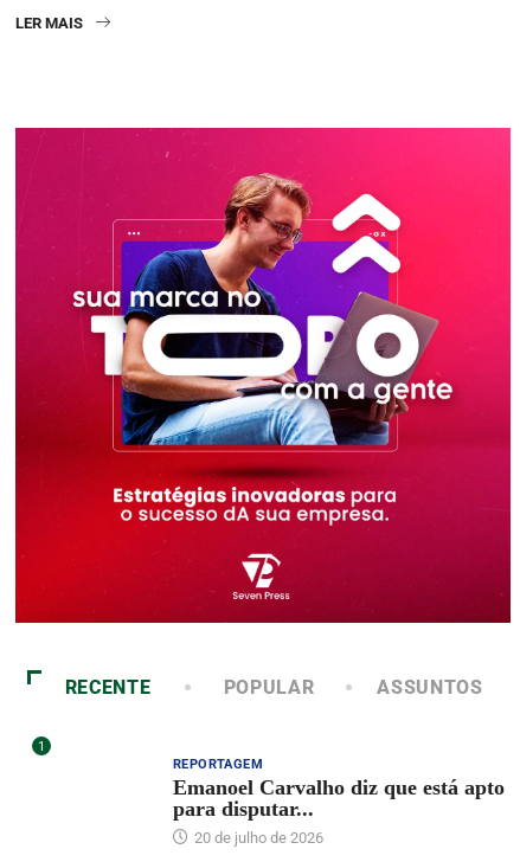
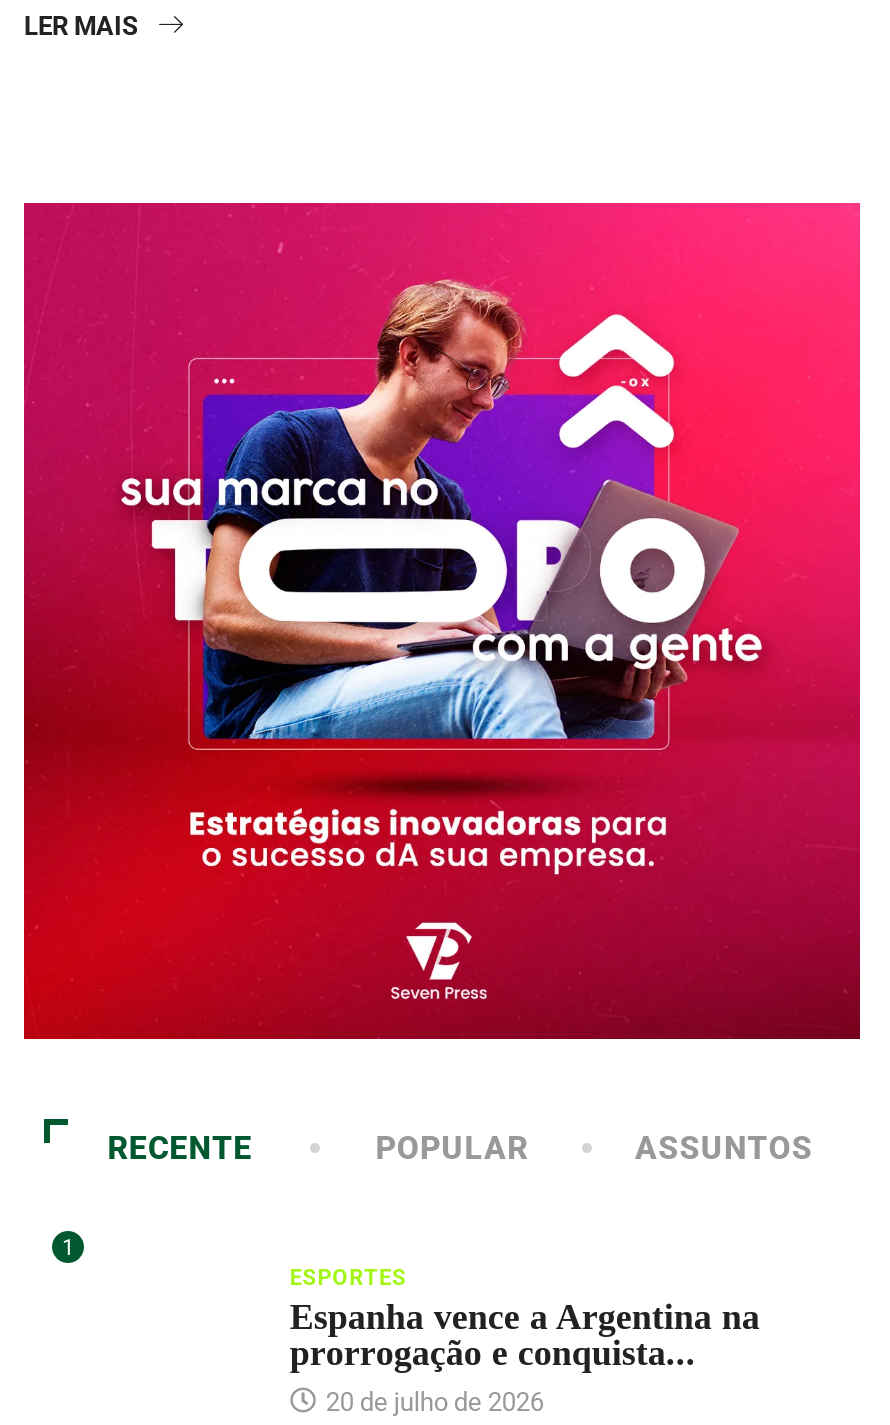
- REPORTAGEM
- Emanoel Carvalho diz que está apto
- para disputar...
+ ESPORTES
+ Espanha vence a Argentina na
+ prorrogação e conquista...
